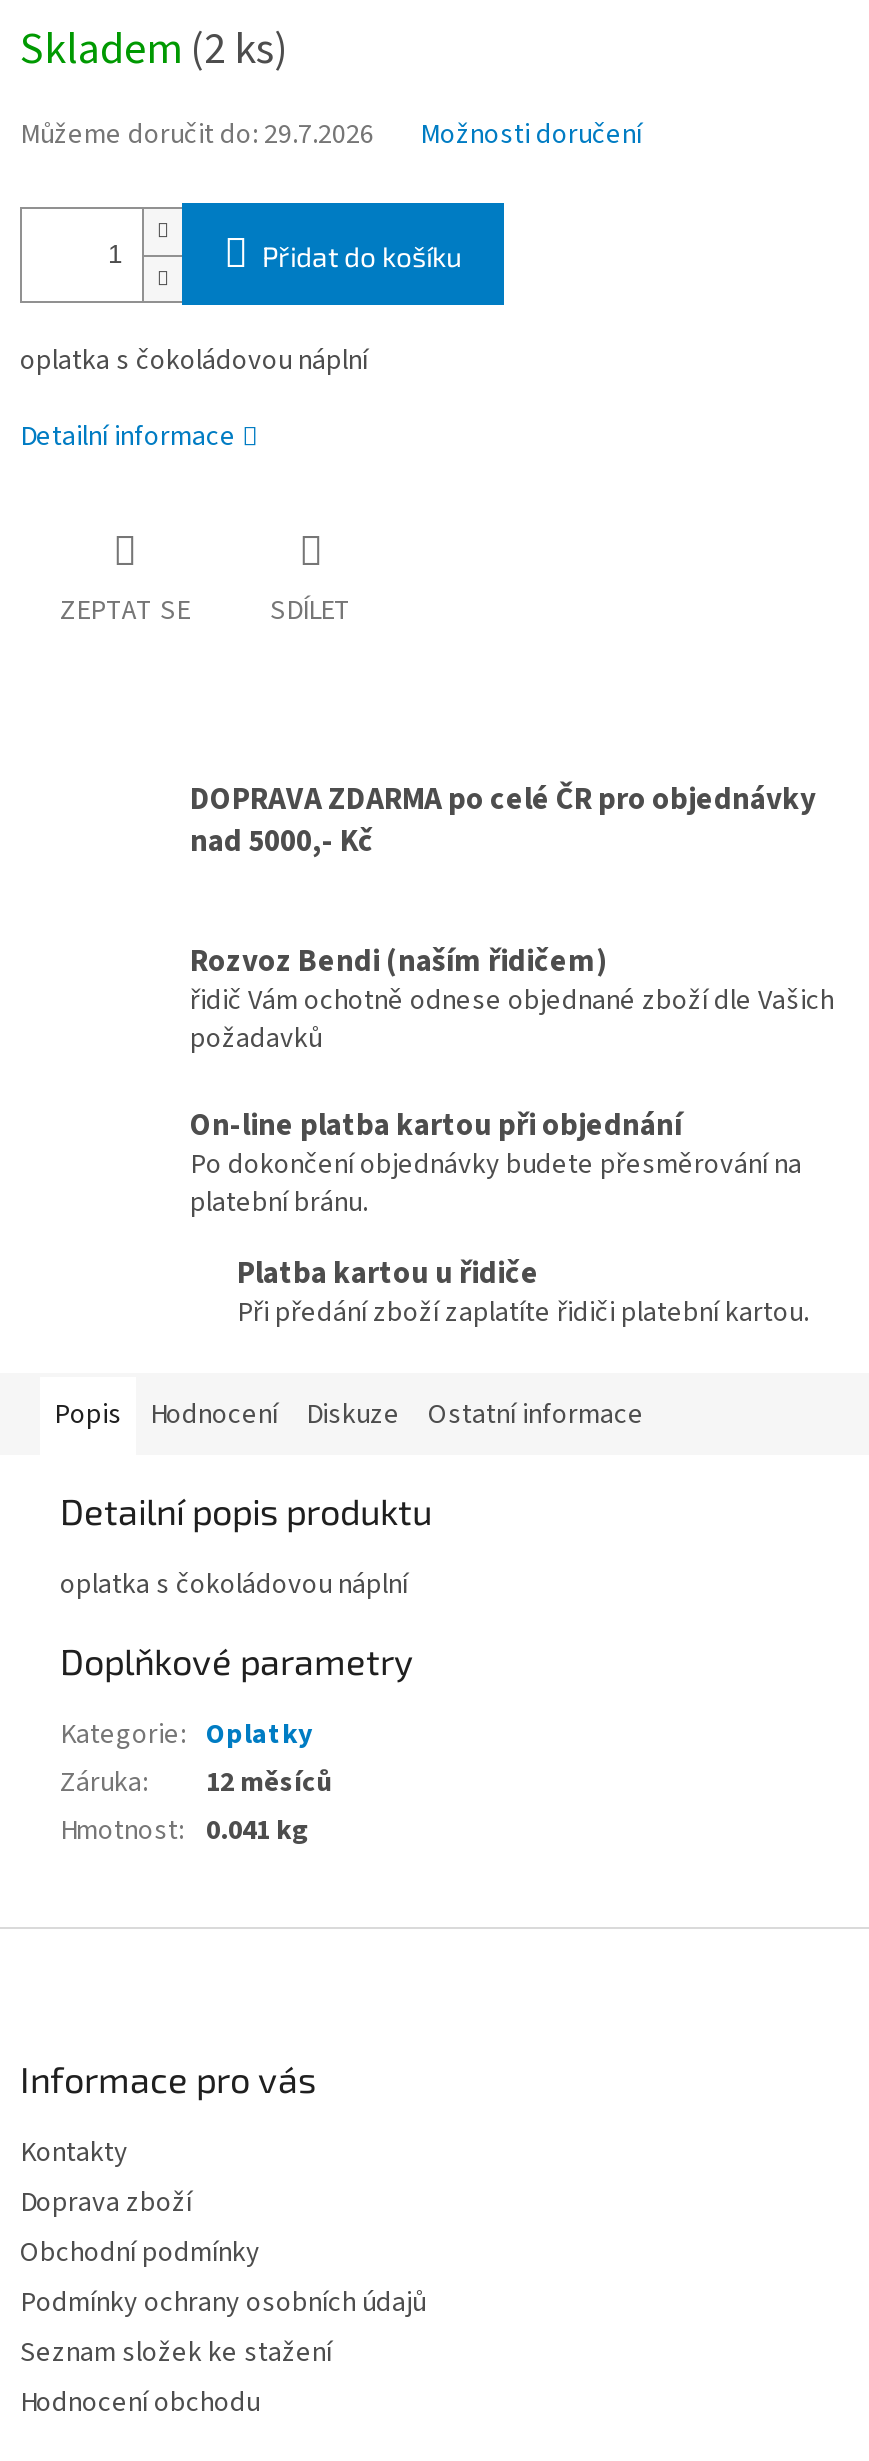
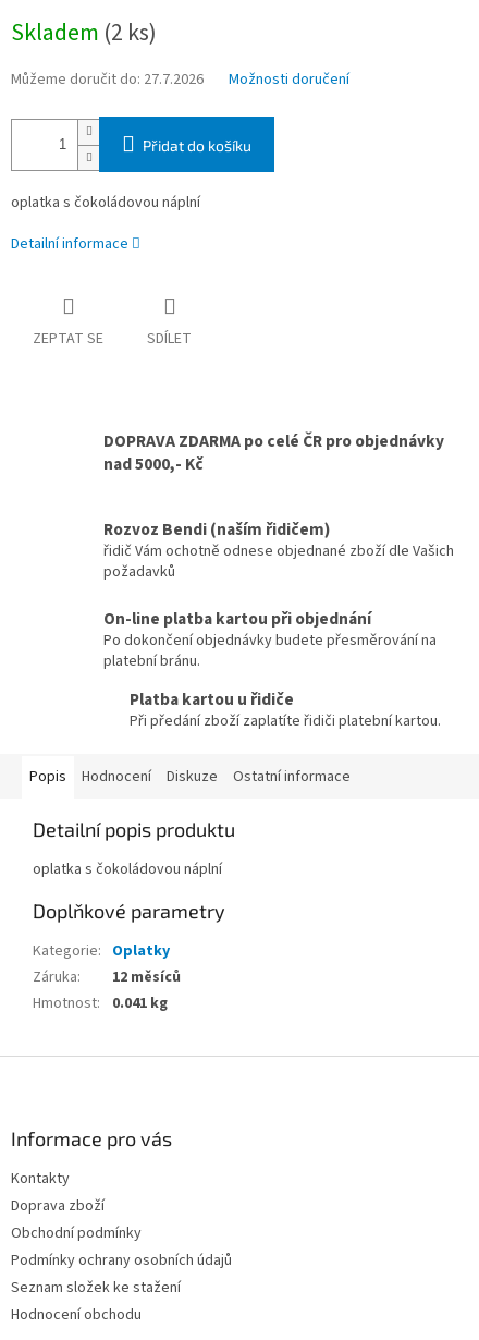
- Můžeme doručit do: 29.7.2026
+ Můžeme doručit do: 27.7.2026
